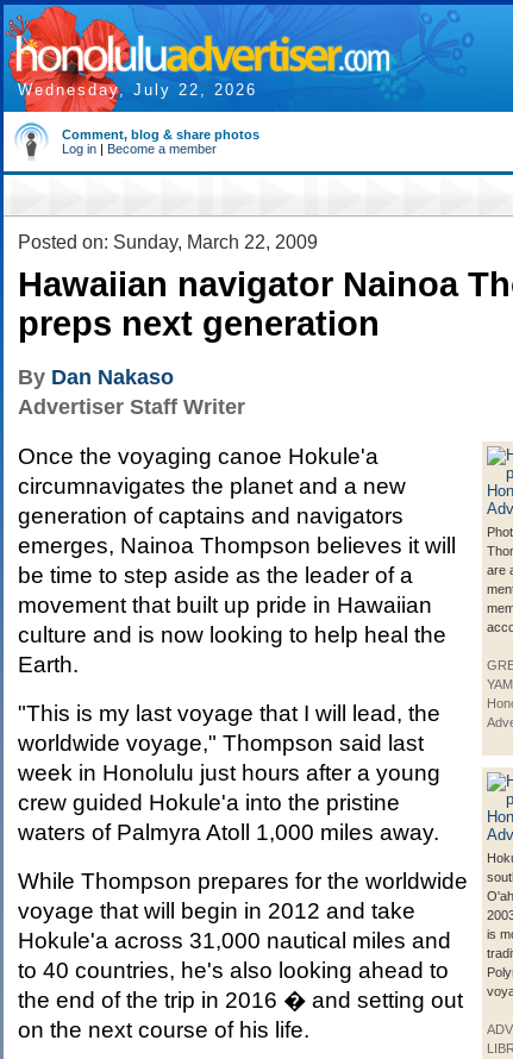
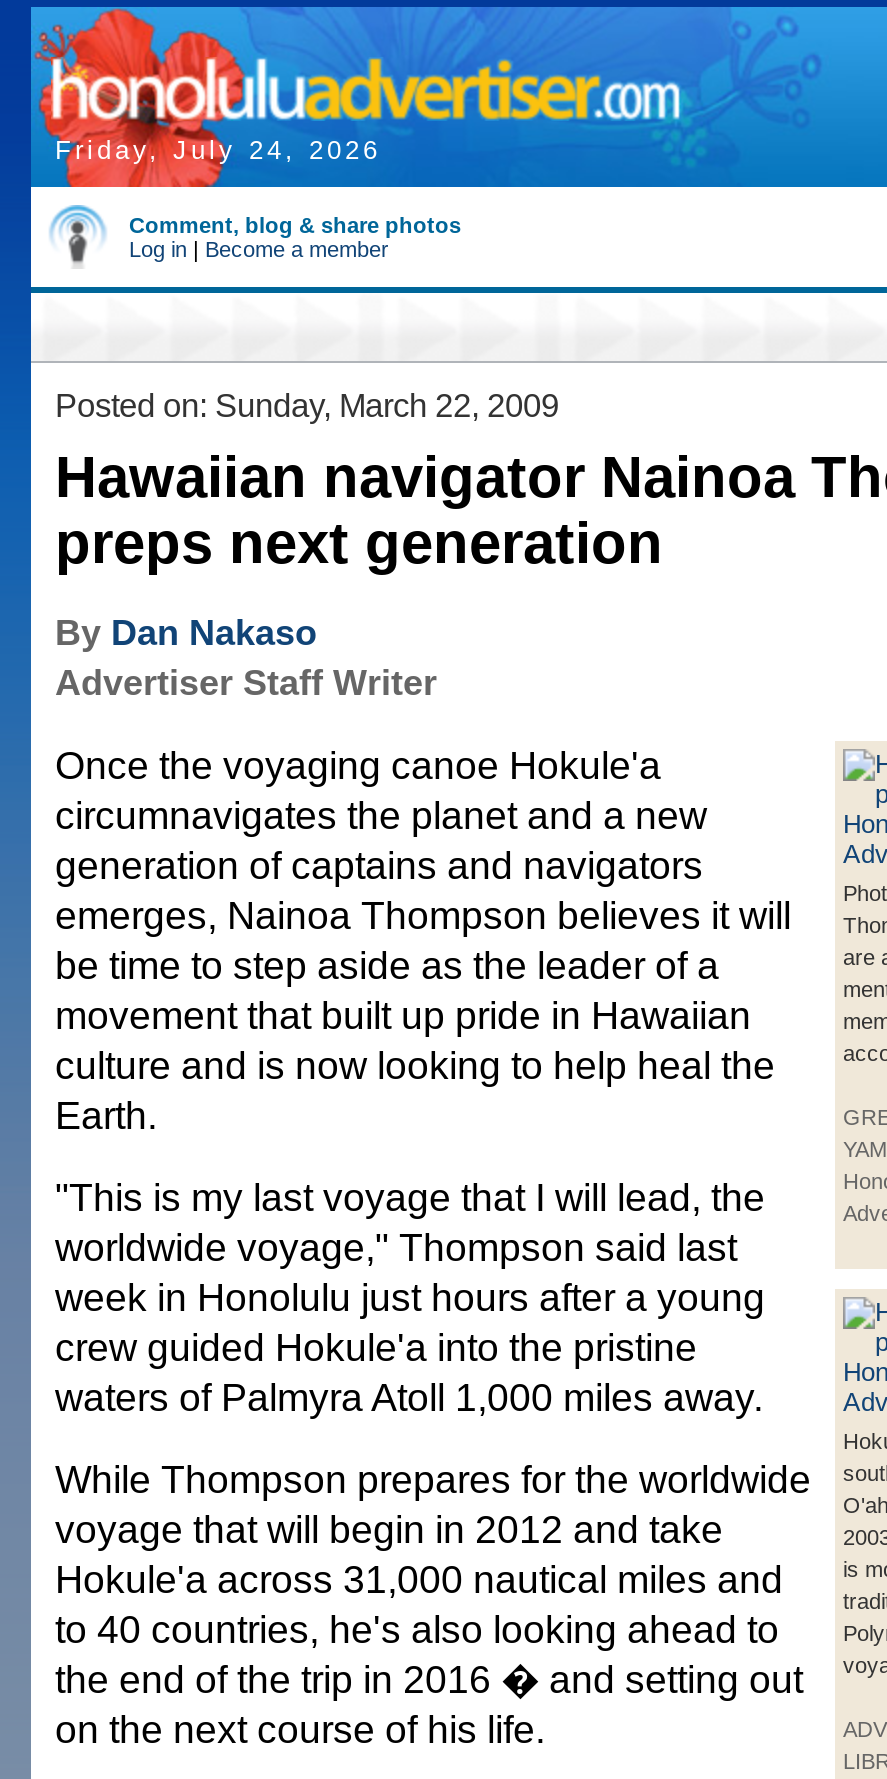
- Wednesday, July 22, 2026
+ Friday, July 24, 2026
